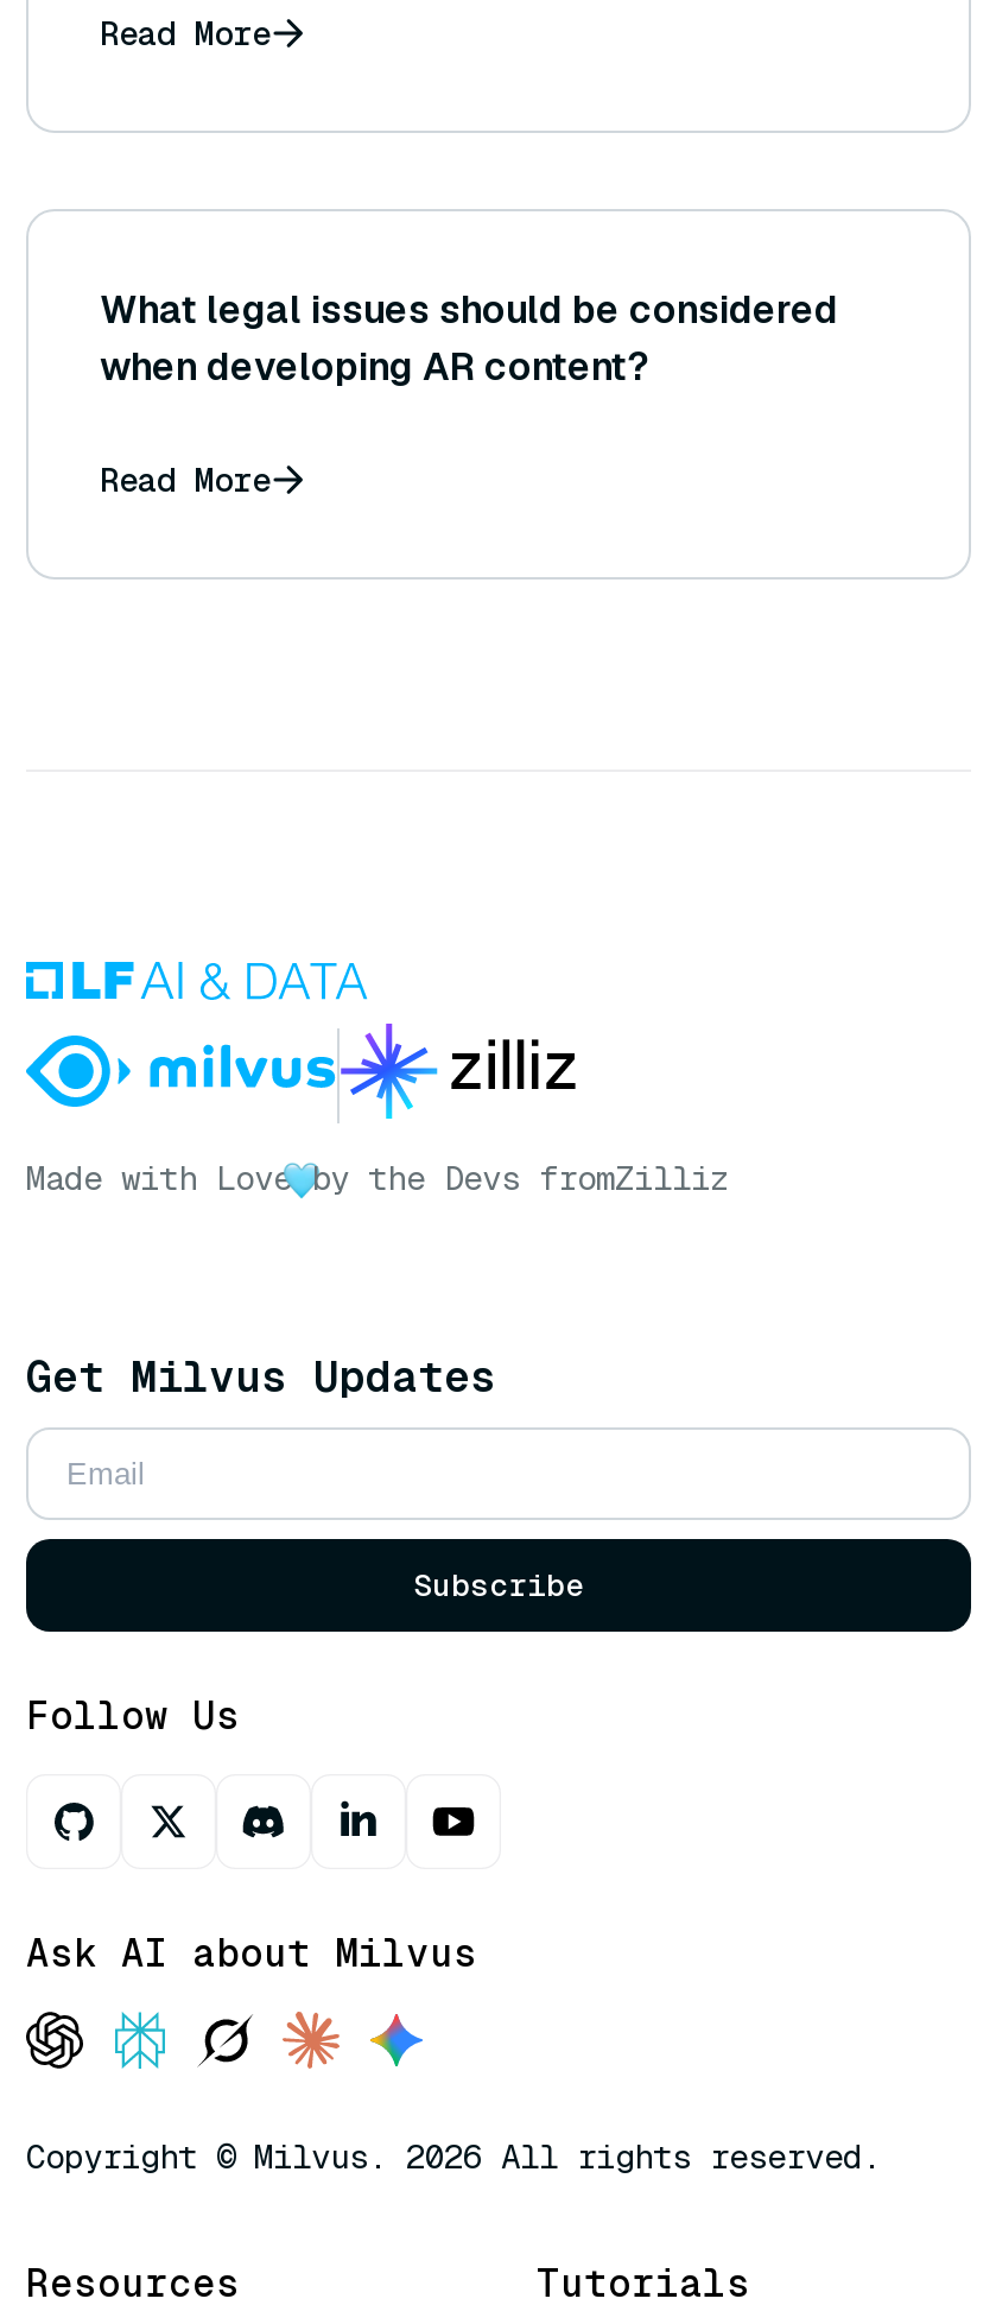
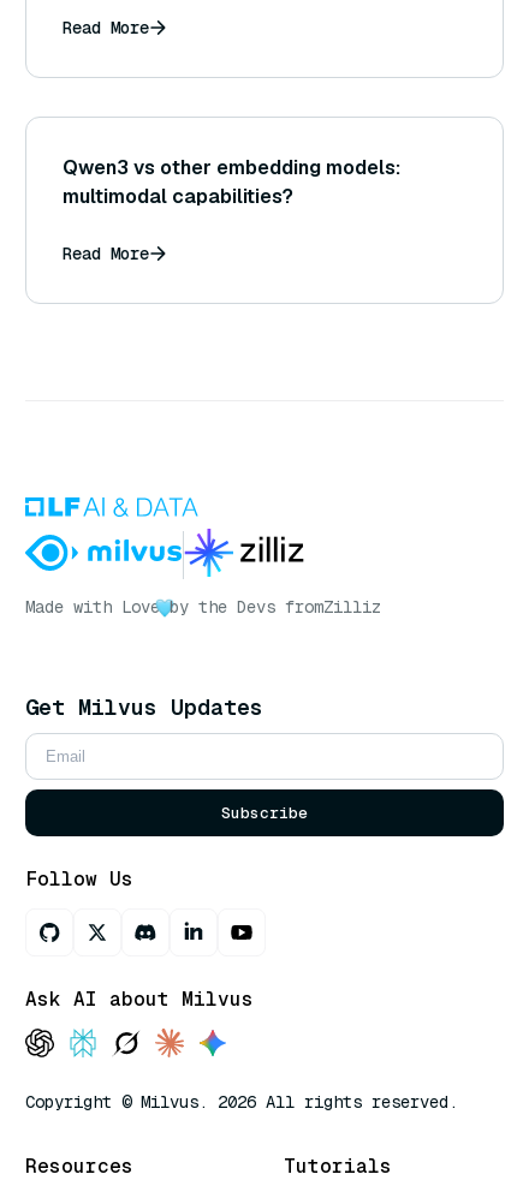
- What legal issues should be considered
- when developing AR content?
+ Qwen3 vs other embedding models:
+ multimodal capabilities?
